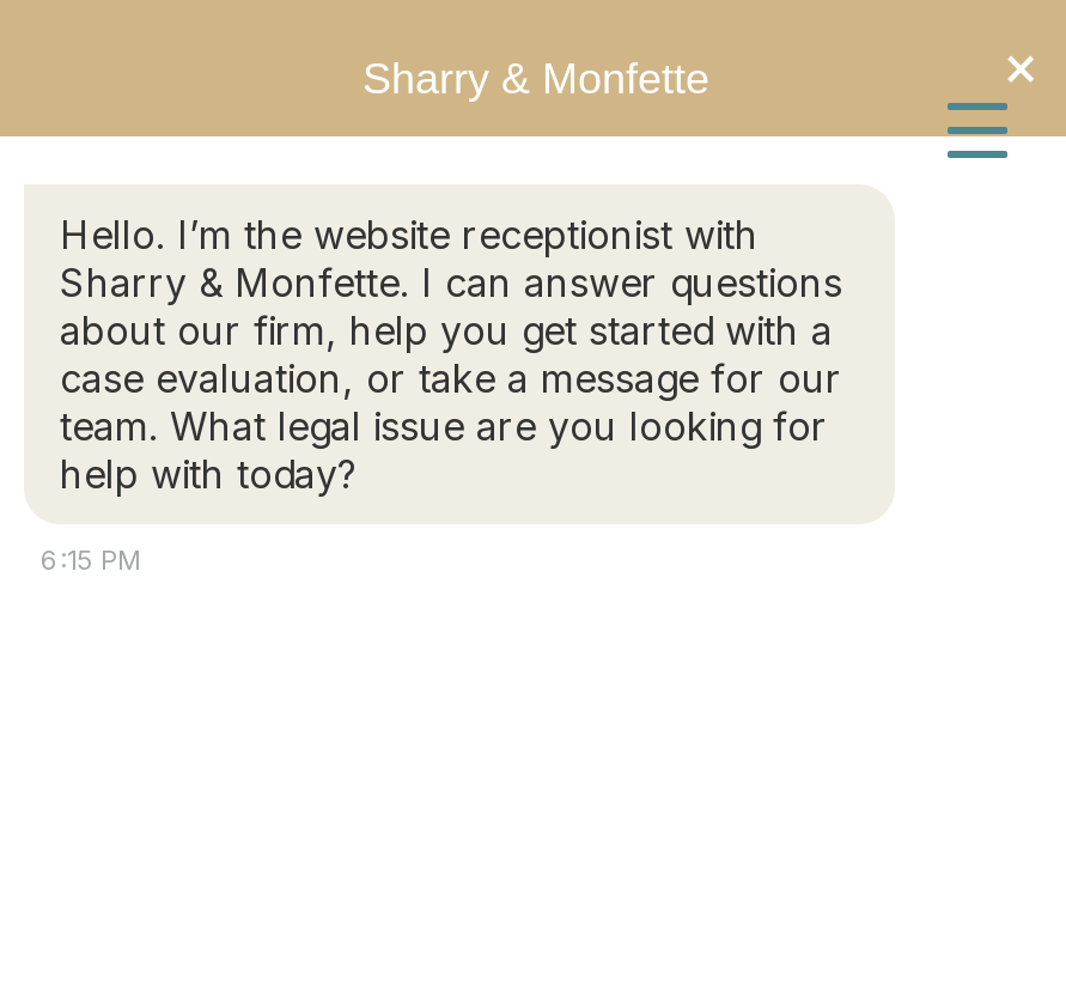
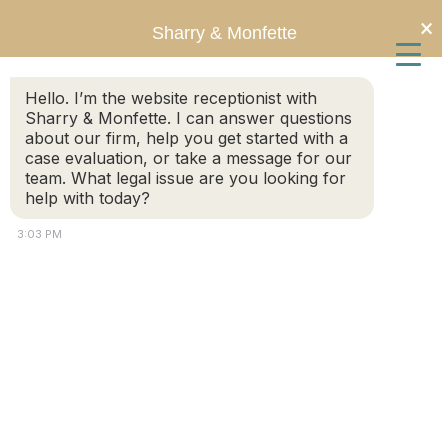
- 6:15 PM
+ 3:03 PM
